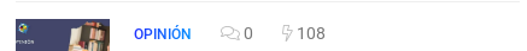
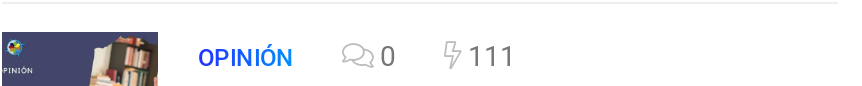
- 108
+ 111
